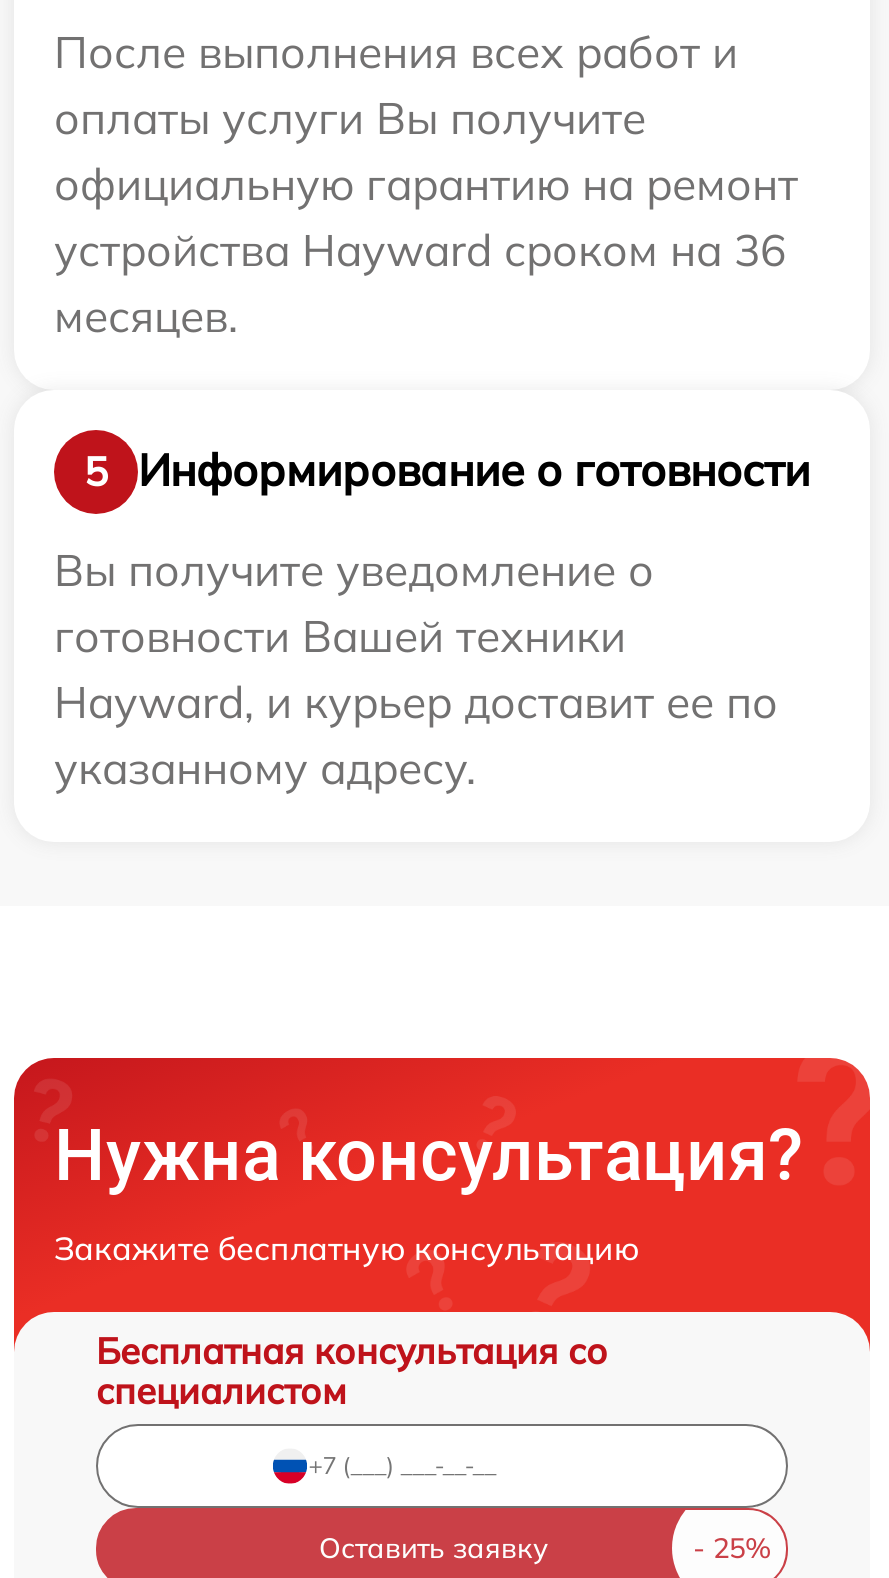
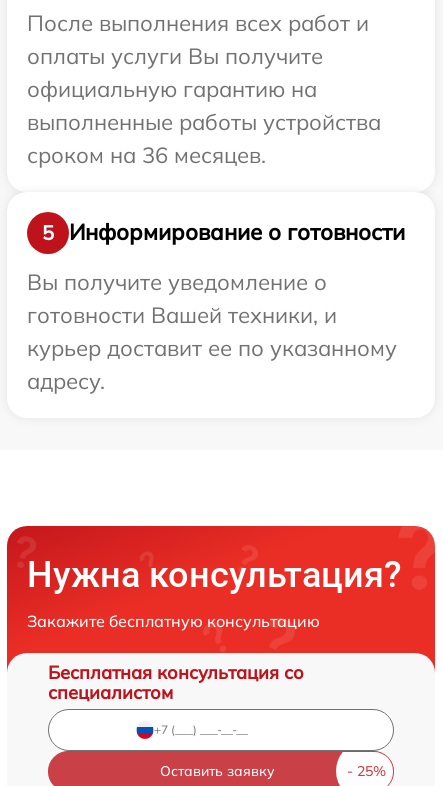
- официальную гарантию на ремонт
- устройства Hayward сроком на 36
- месяцев.
+ официальную гарантию на
+ выполненные работы устройства
+ сроком на 36 месяцев.

- готовности Вашей техники
- Hayward, и курьер доставит ее по
- указанному адресу.
+ готовности Вашей техники, и
+ курьер доставит ее по указанному
+ адресу.
